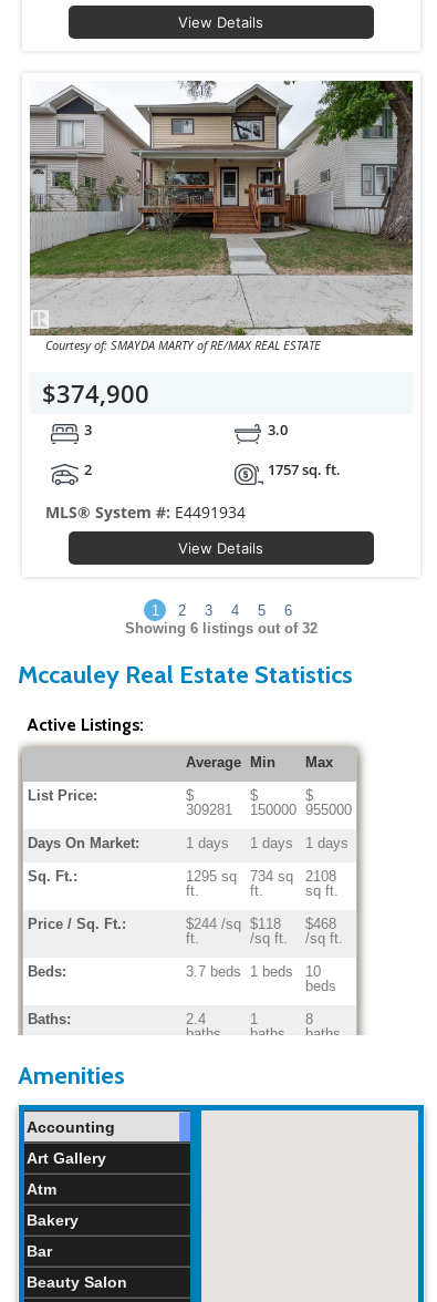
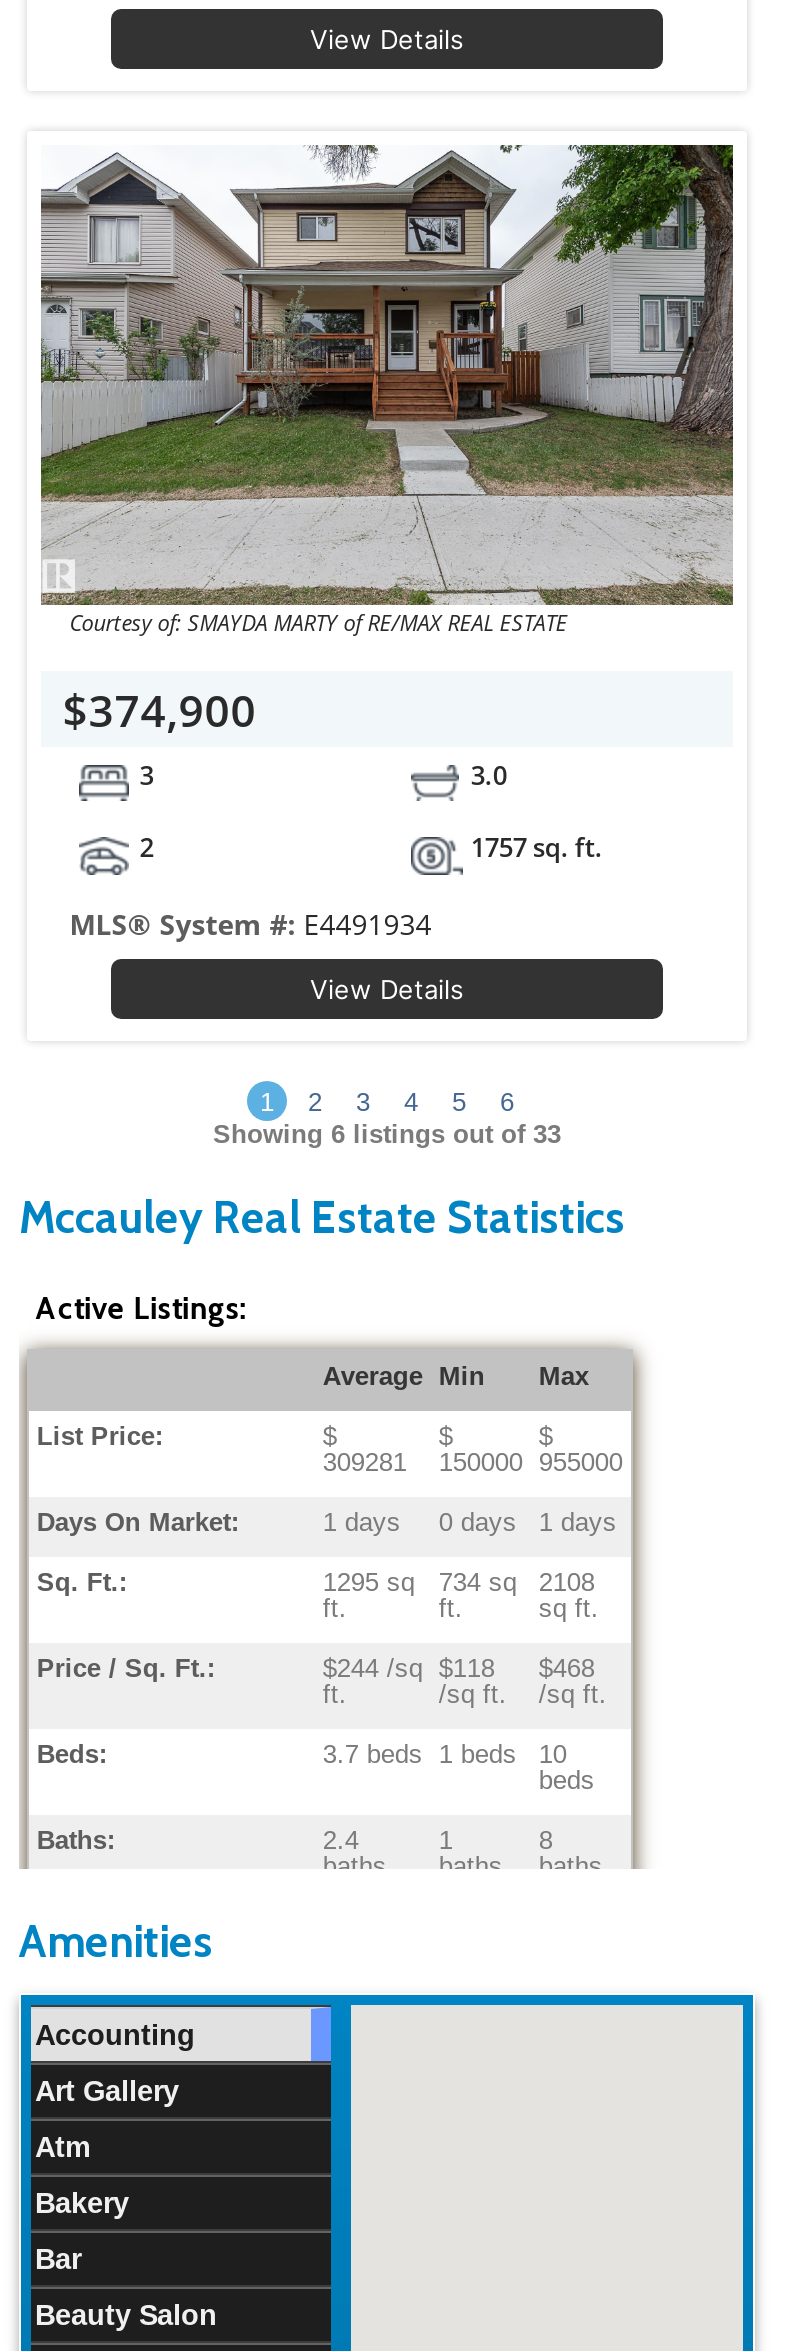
- Showing 6 listings out of 32
+ Showing 6 listings out of 33

- 1 days 1 days 1 days
+ 1 days 0 days 1 days
